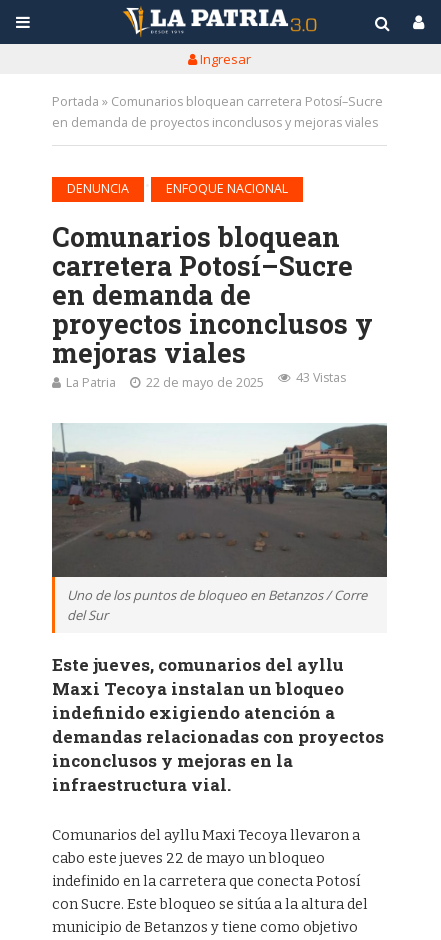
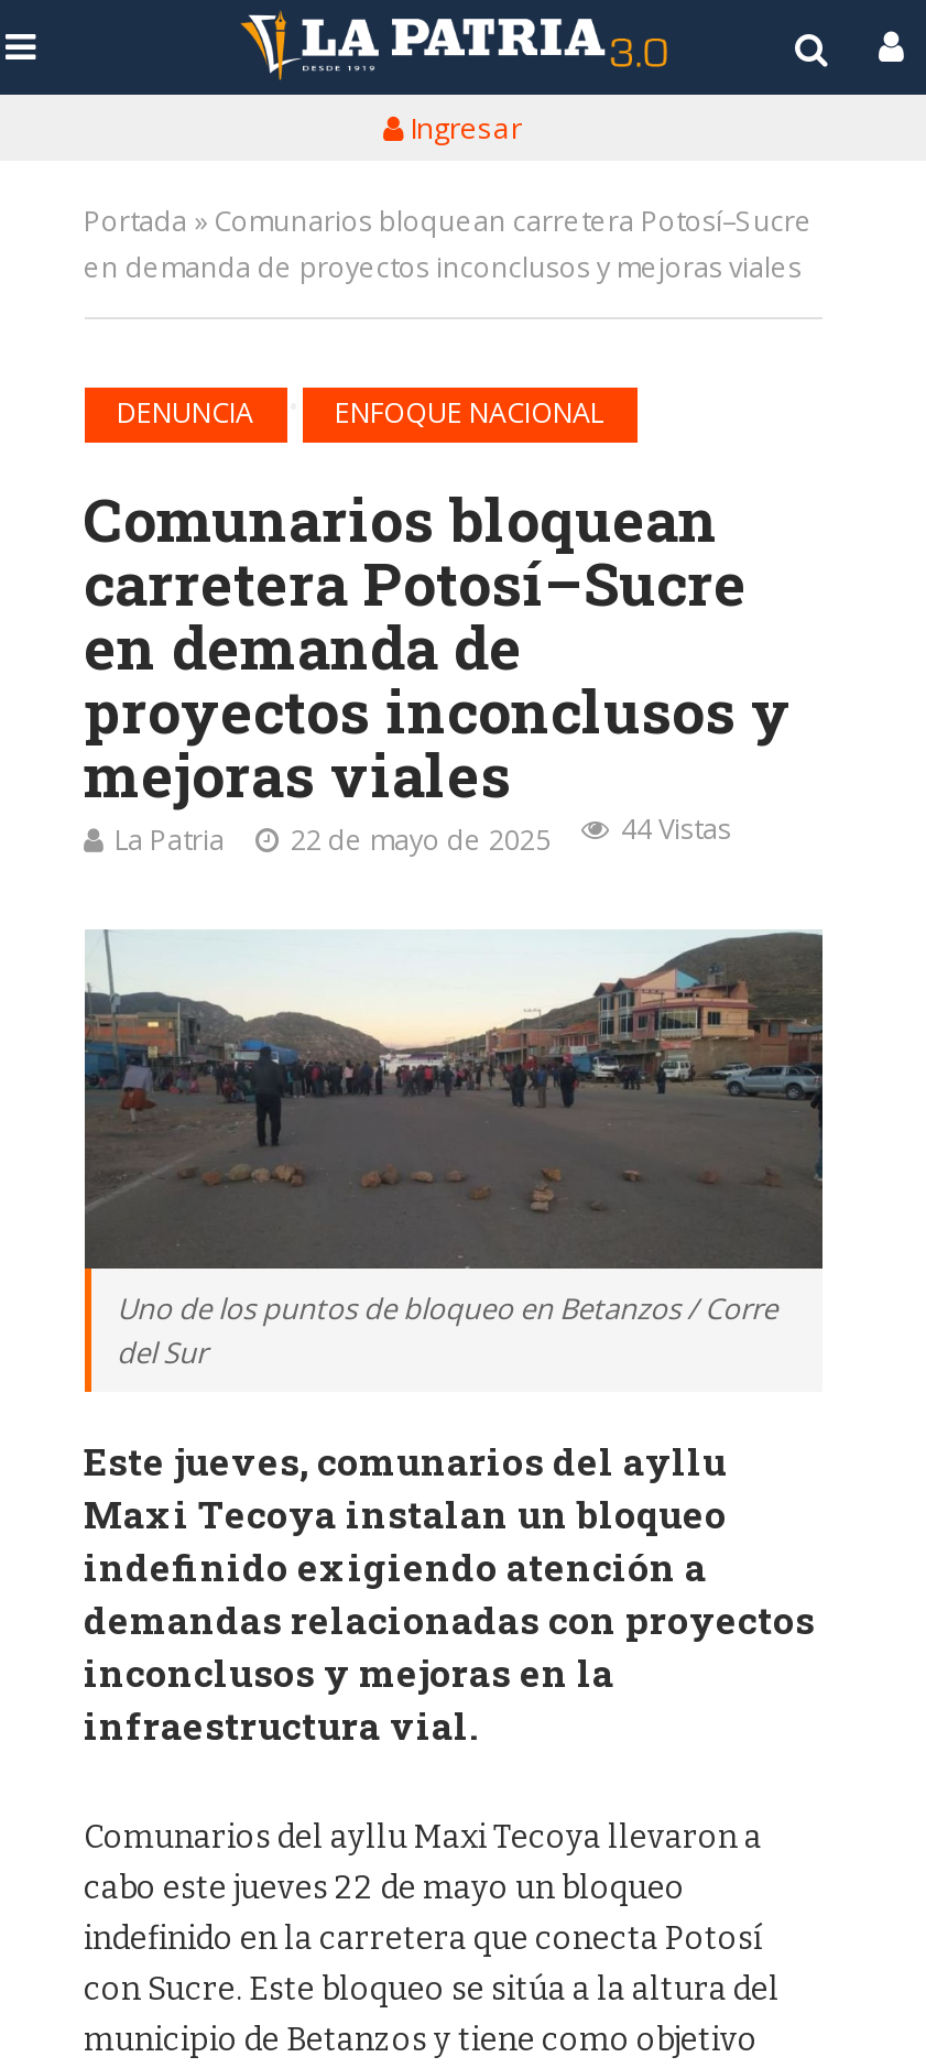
- La Patria 22 de mayo de 2025 43 Vistas
+ La Patria 22 de mayo de 2025 44 Vistas
